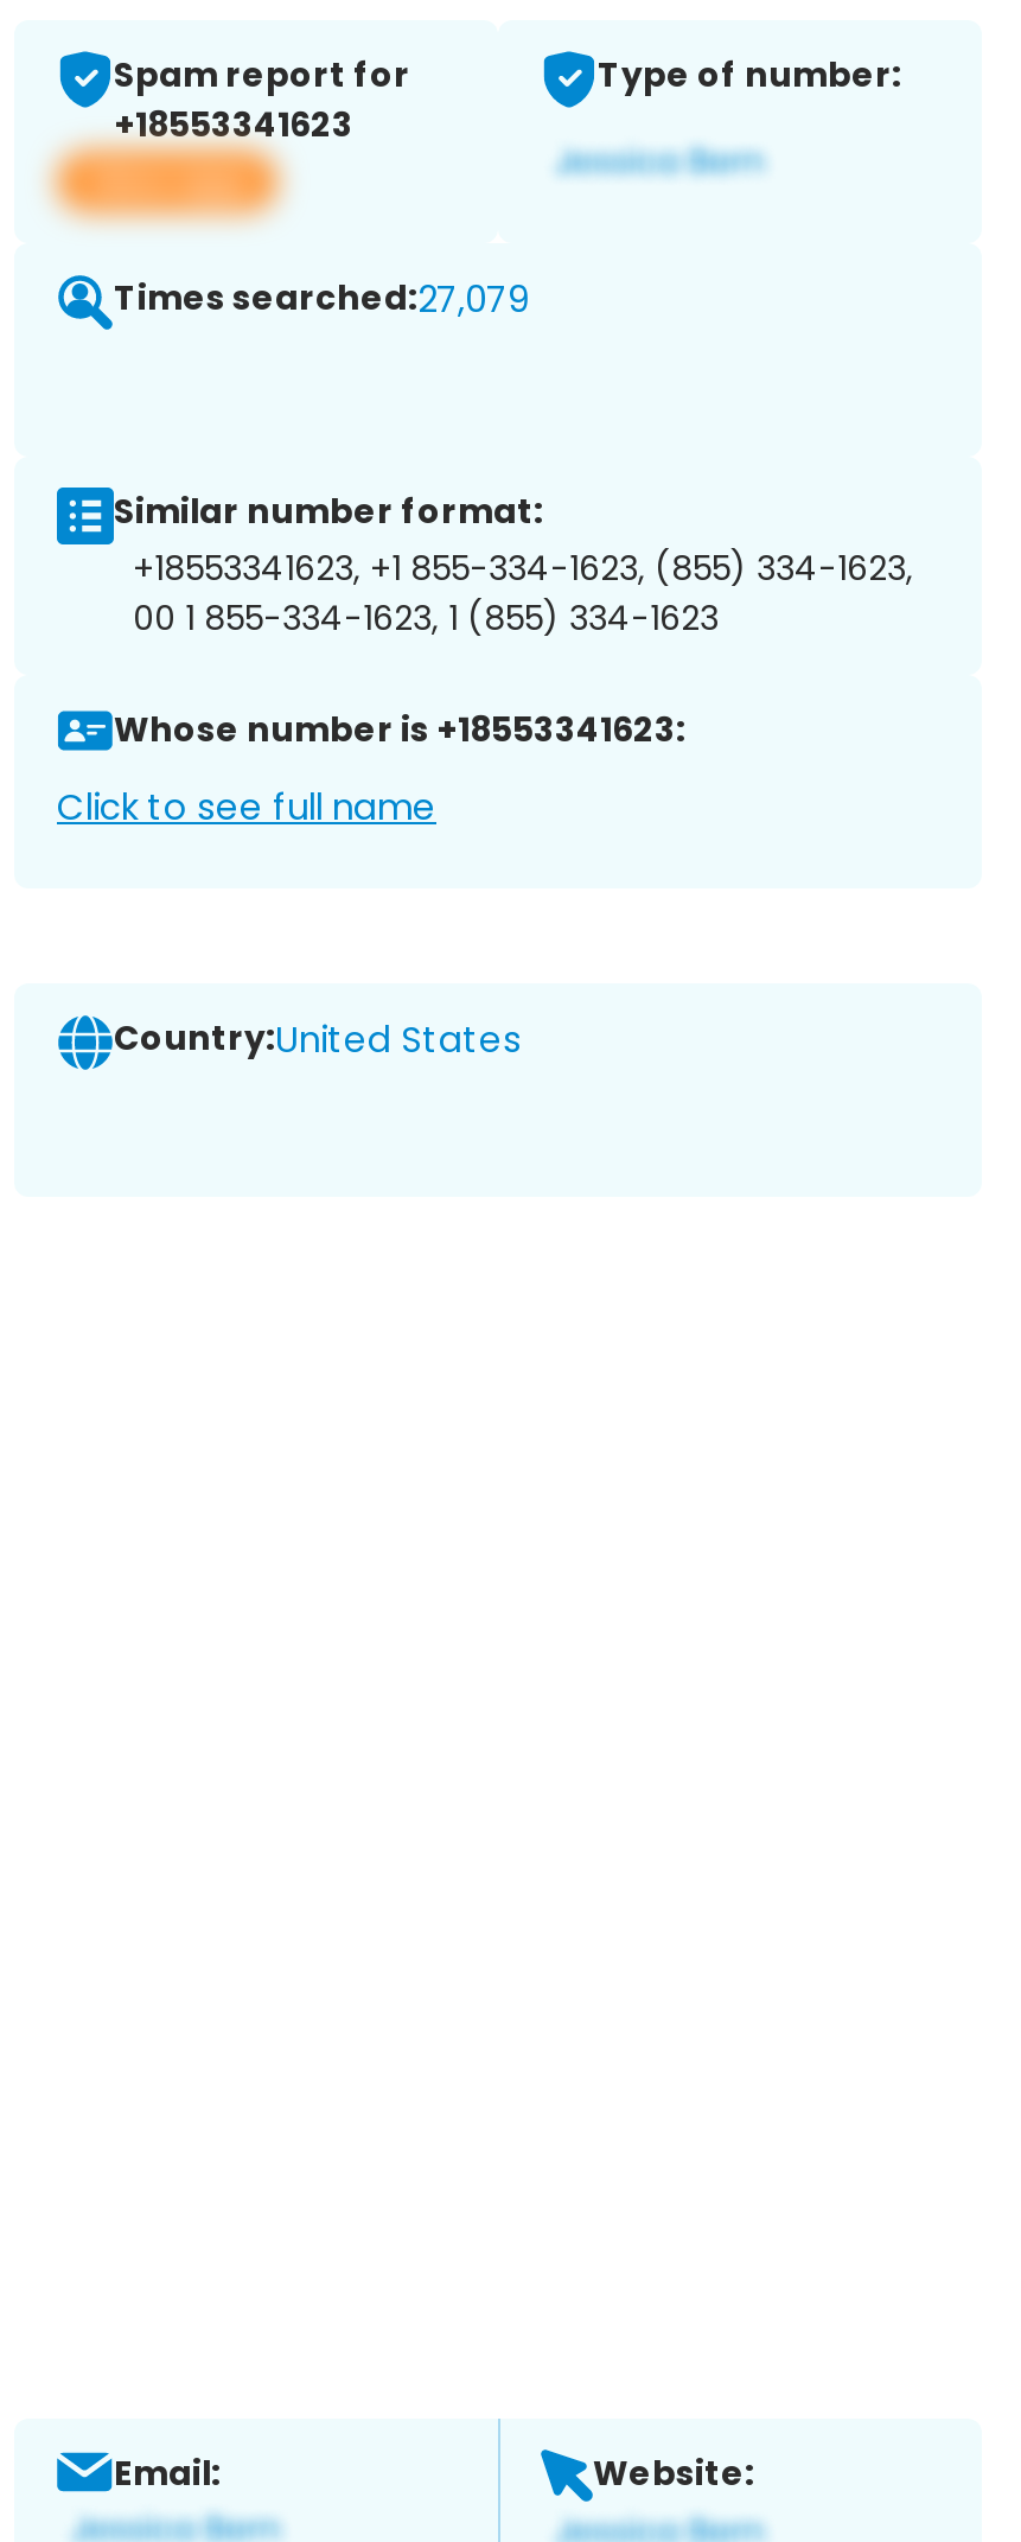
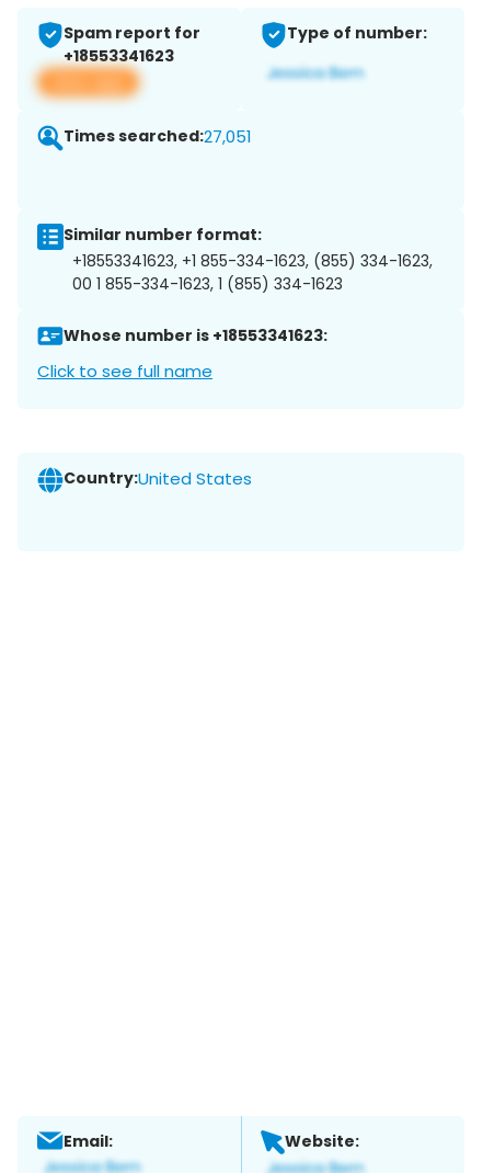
- Times searched:27,079
+ Times searched:27,051
